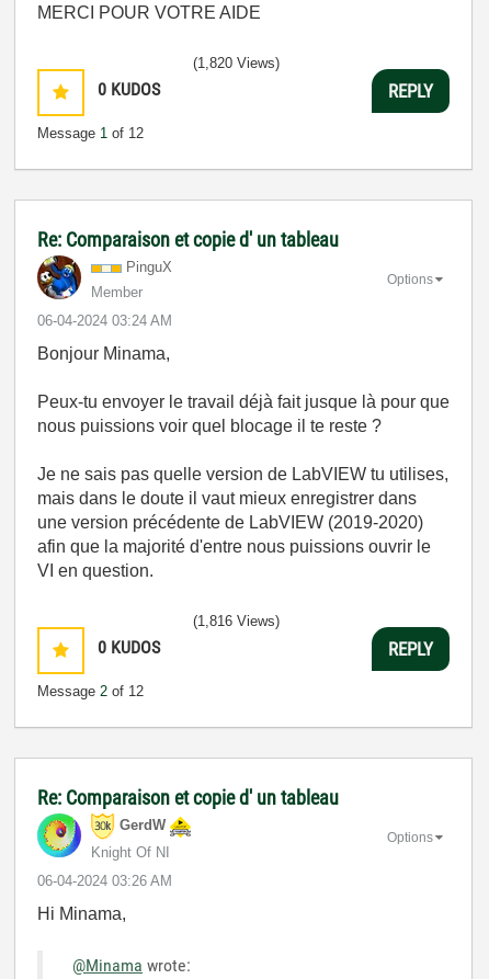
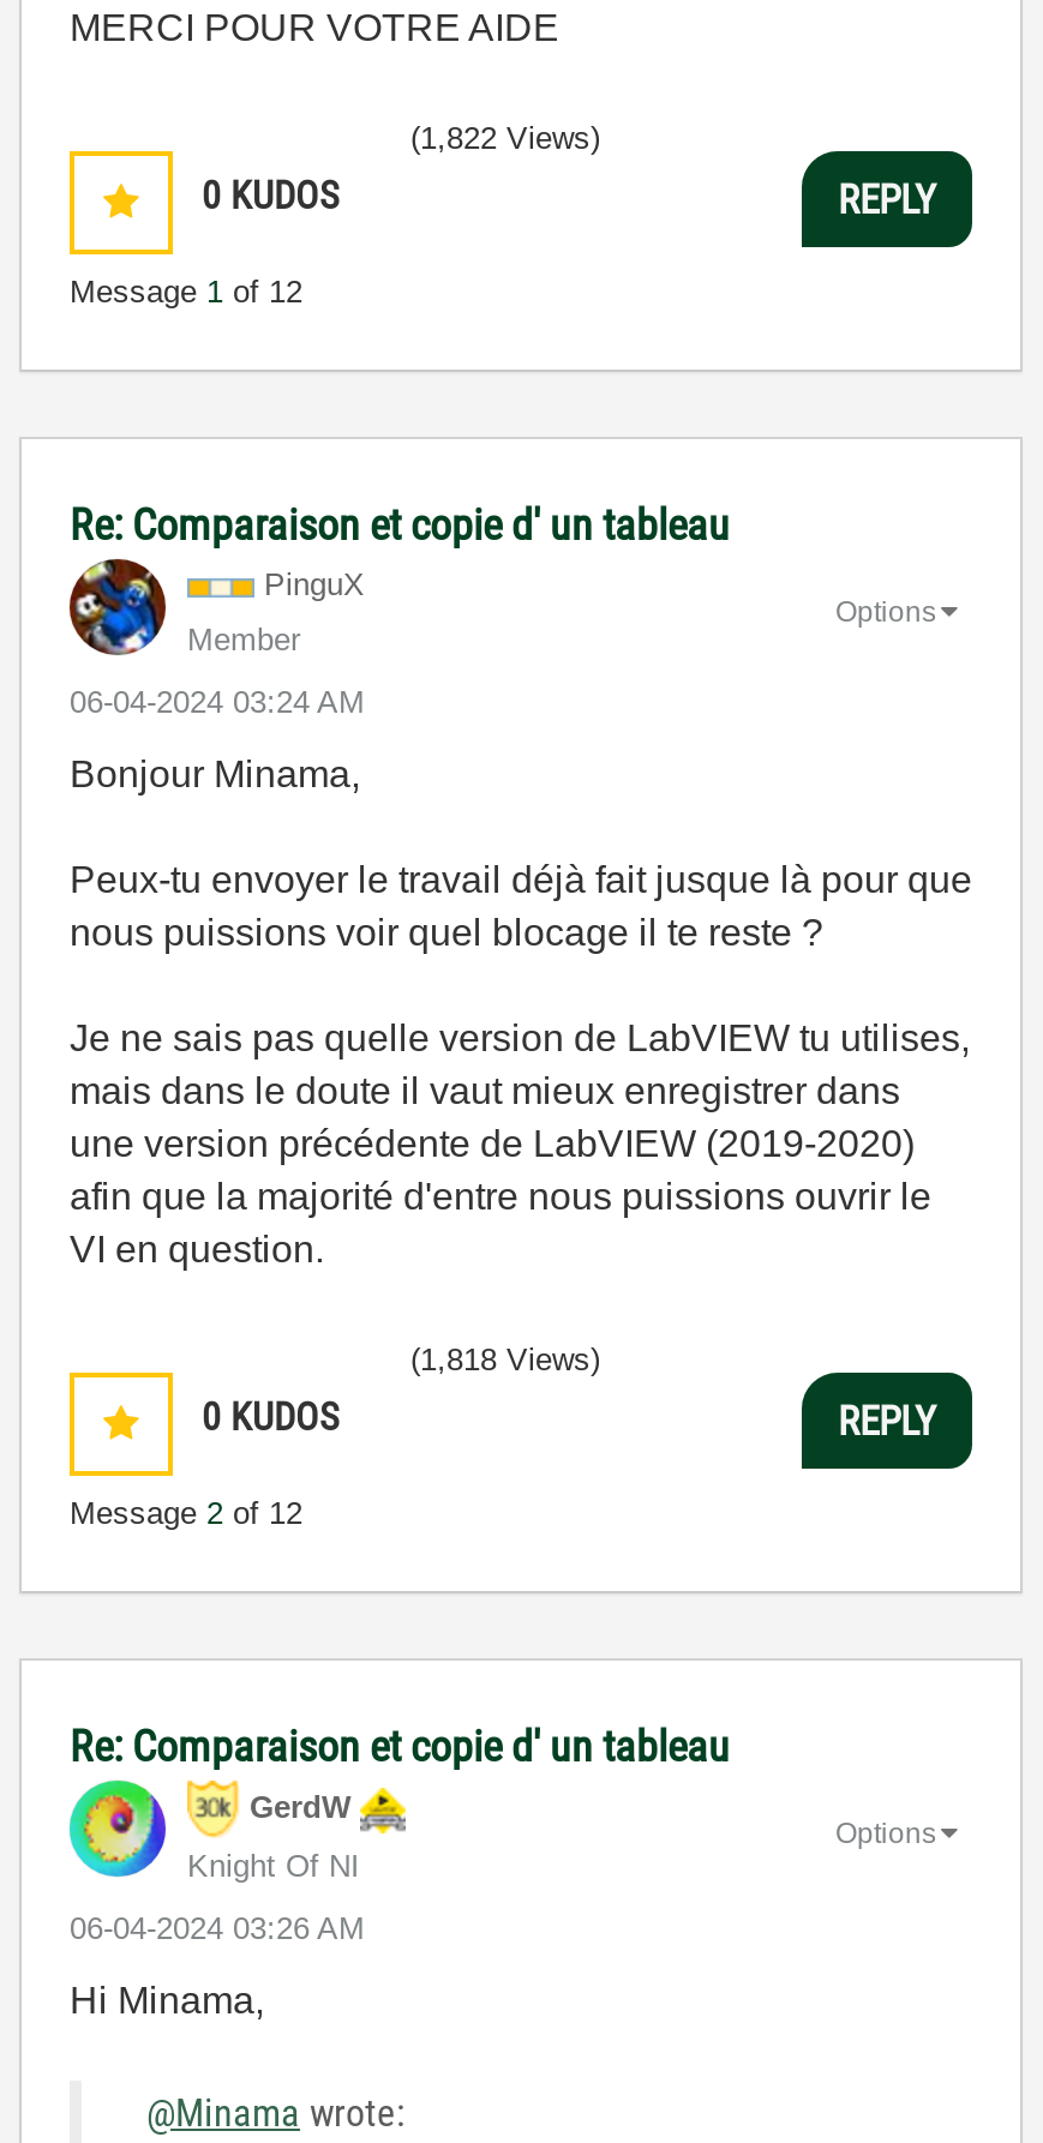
- (1,820 Views)
+ (1,822 Views)

- (1,816 Views)
+ (1,818 Views)
